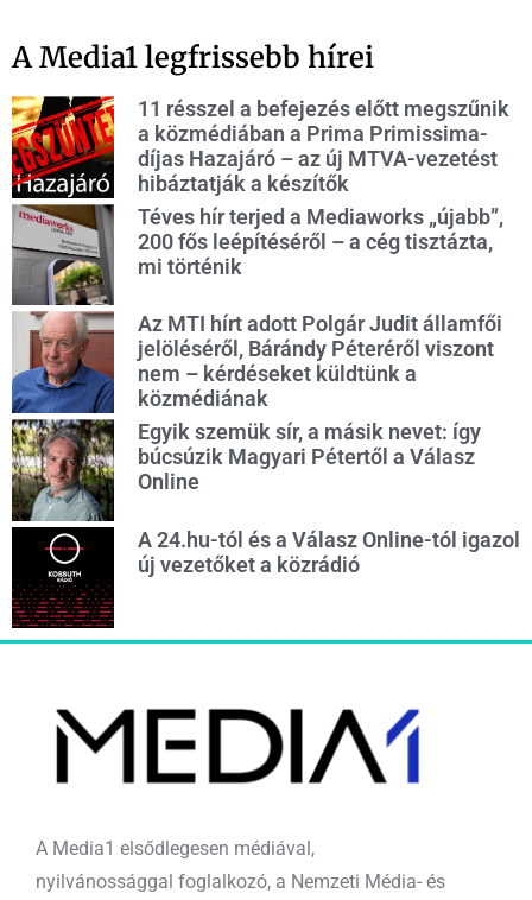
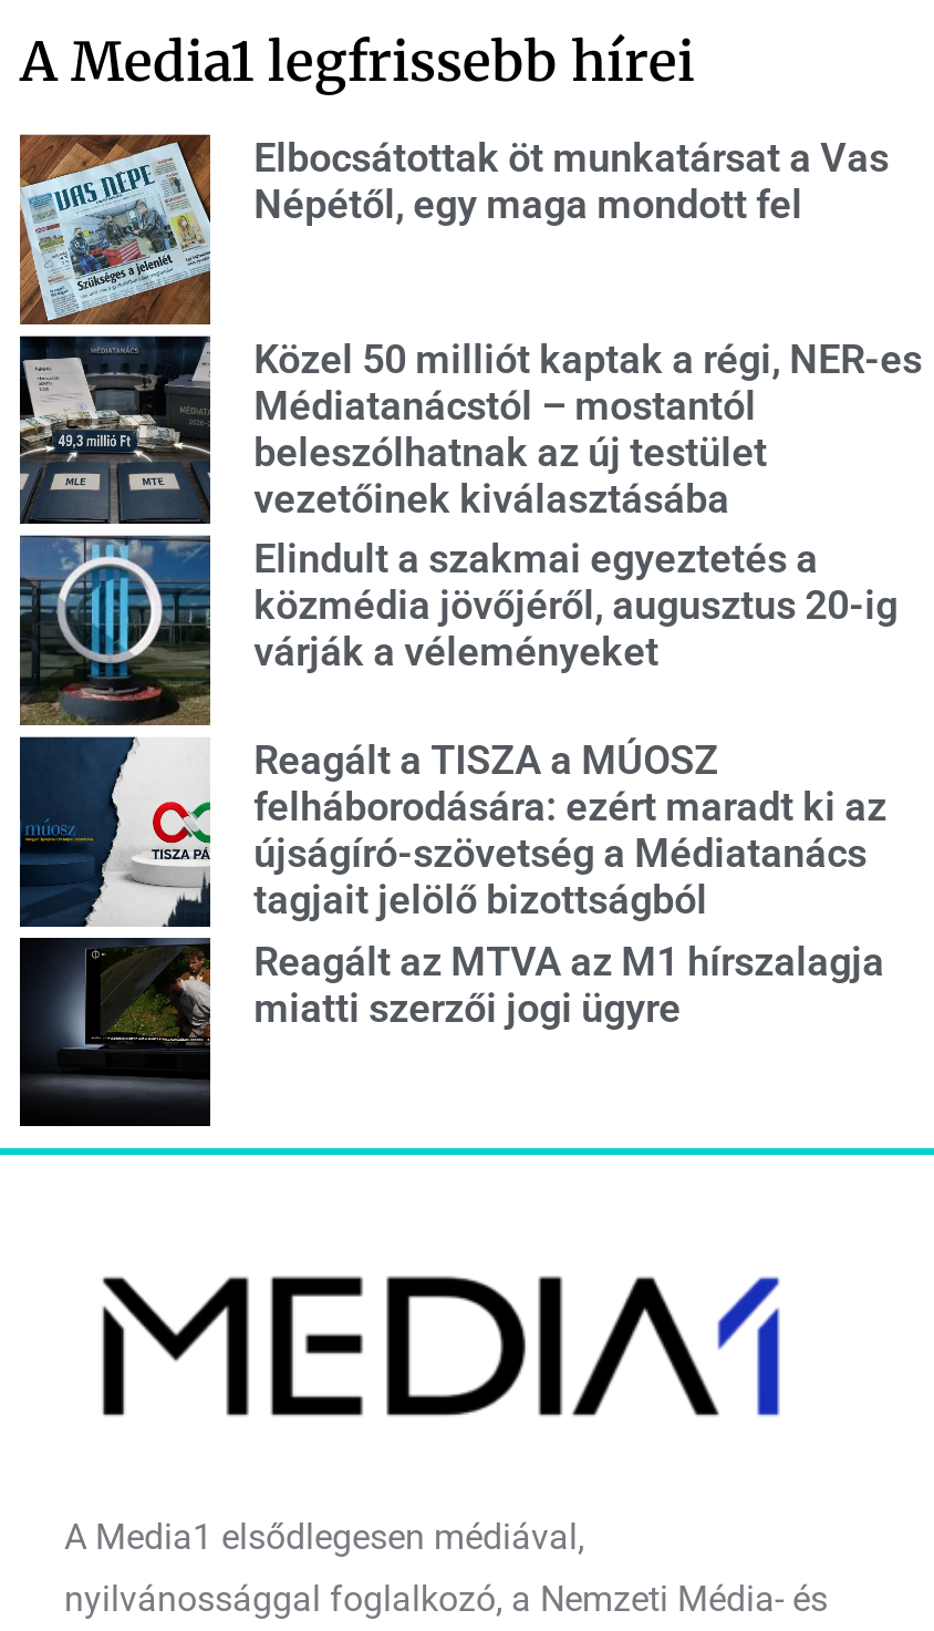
- [image]
- 11 résszel a befejezés előtt megszűnik
- a közmédiában a Prima Primissima-
- díjas Hazajáró – az új MTVA-vezetést
- hibáztatják a készítők
- Téves hír terjed a Mediaworks „újabb”,
- 200 fős leépítéséről – a cég tisztázta,
- mi történik
+ [image]
+ Elbocsátottak öt munkatársat a Vas
+ Népétől, egy maga mondott fel

- Az MTI hírt adott Polgár Judit államfői
- jelöléséről, Bárándy Péteréről viszont
- nem – kérdéseket küldtünk a
- közmédiának
- Egyik szemük sír, a másik nevet: így
- búcsúzik Magyari Pétertől a Válasz
- Online
+ Közel 50 milliót kaptak a régi, NER-es
+ Médiatanácstól – mostantól
+ beleszólhatnak az új testület
+ vezetőinek kiválasztásába
+ Elindult a szakmai egyeztetés a
+ közmédia jövőjéről, augusztus 20-ig
+ várják a véleményeket

- A 24.hu-tól és a Válasz Online-tól igazol
- új vezetőket a közrádió
+ Reagált a TISZA a MÚOSZ
+ felháborodására: ezért maradt ki az
+ újságíró-szövetség a Médiatanács
+ tagjait jelölő bizottságból
+ Reagált az MTVA az M1 hírszalagja
+ miatti szerzői jogi ügyre
